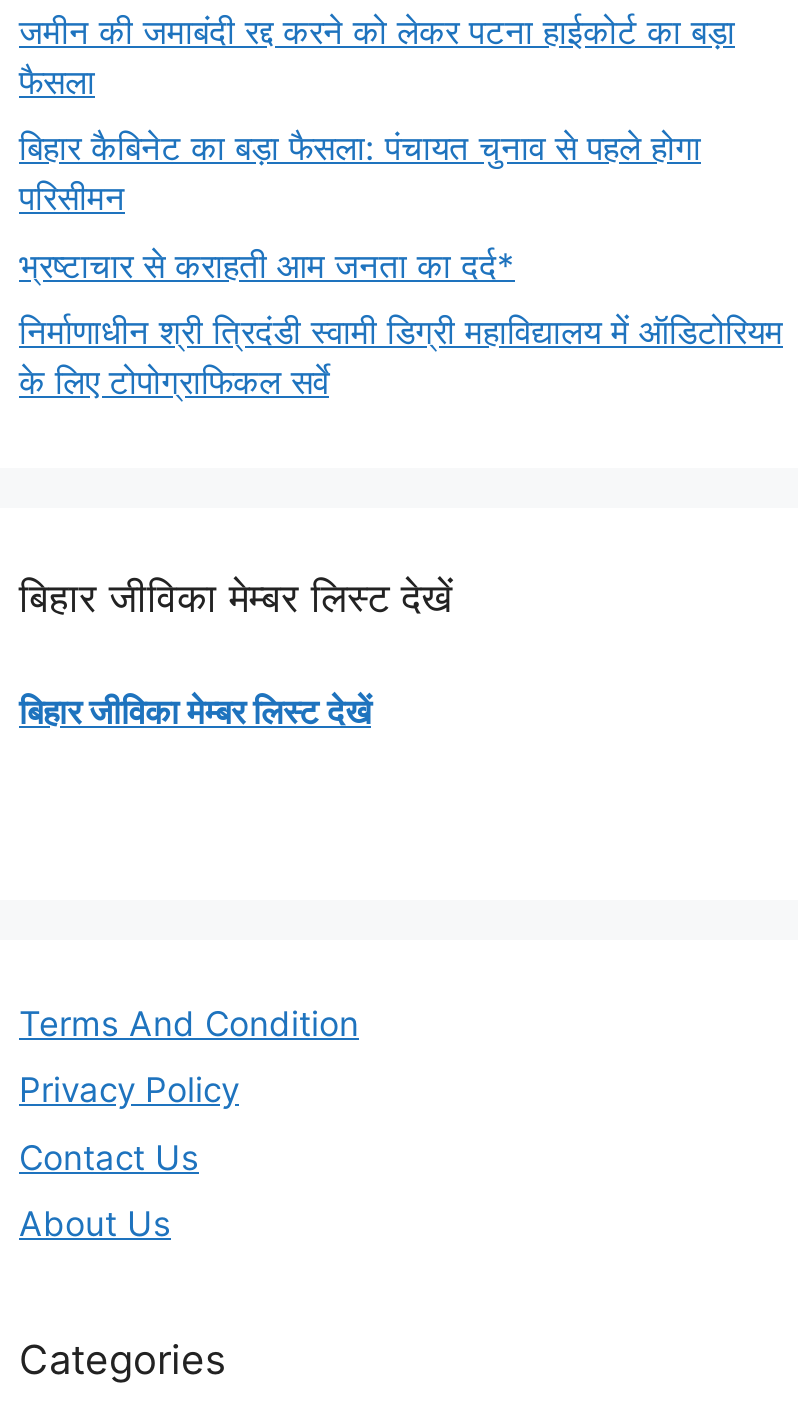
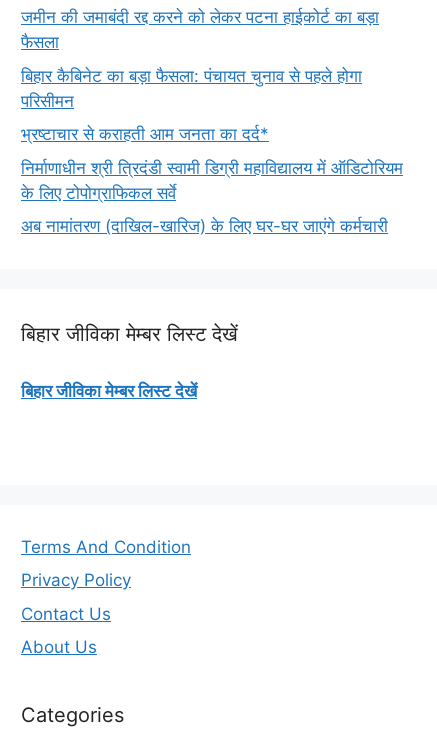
+ अब नामांतरण (दाखिल-खारिज) के लिए घर-घर जाएंगे कर्मचारी
